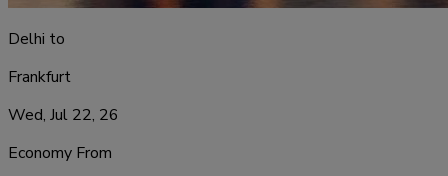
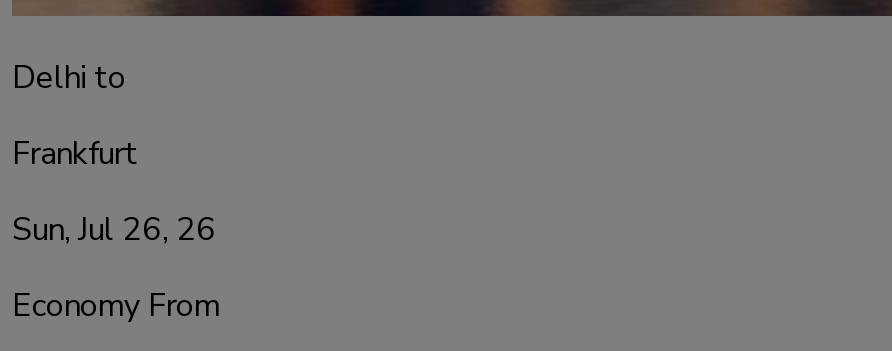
- Wed, Jul 22, 26
+ Sun, Jul 26, 26
